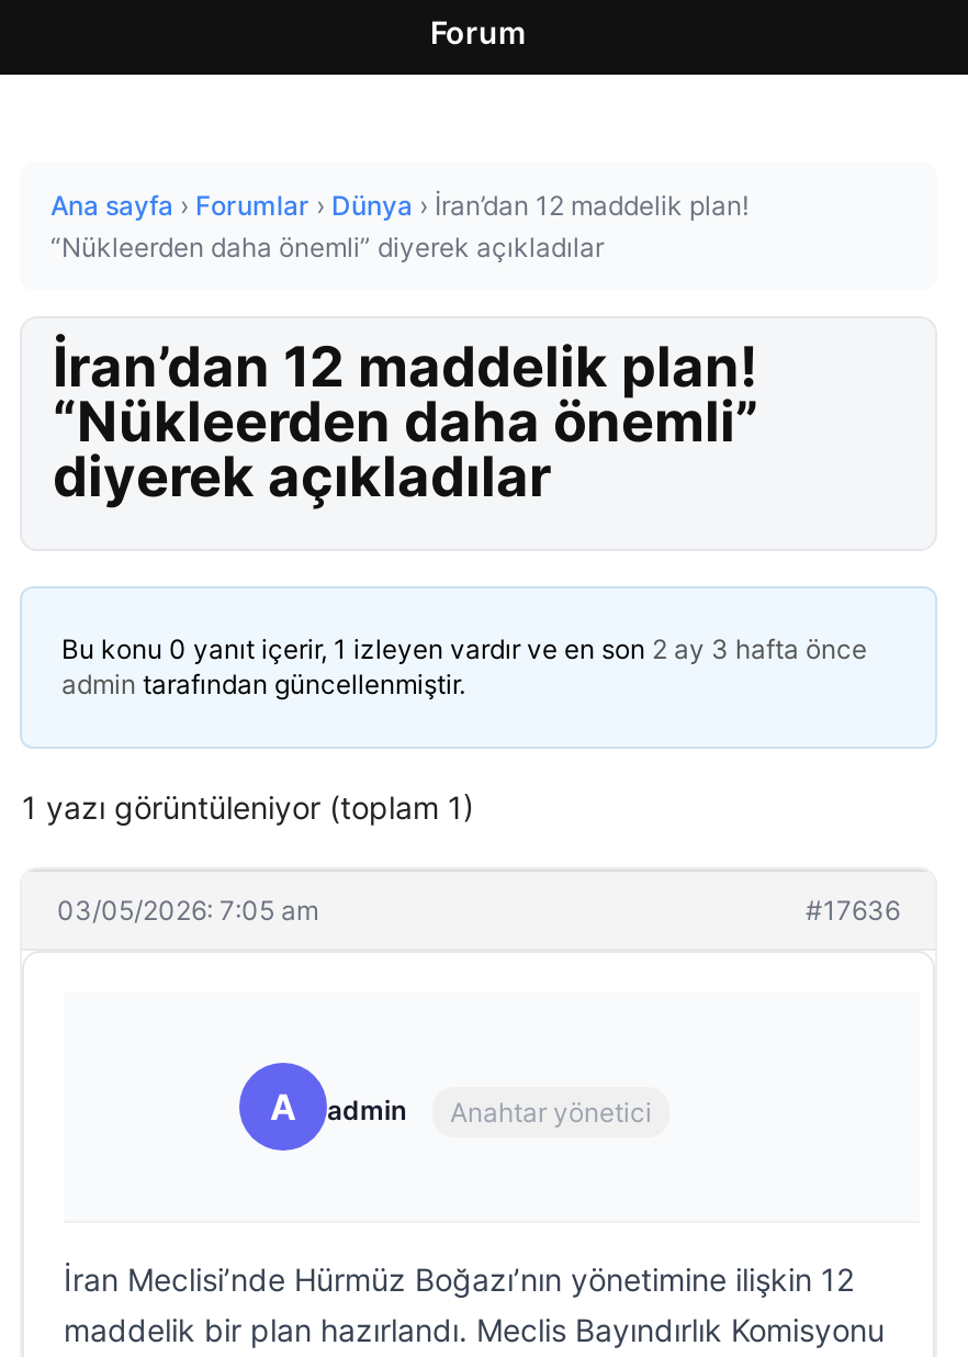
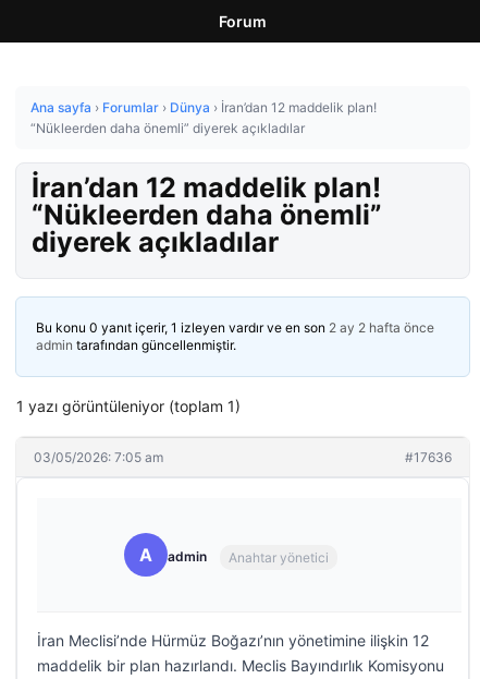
- Bu konu 0 yanıt içerir, 1 izleyen vardır ve en son 2 ay 3 hafta önce
+ Bu konu 0 yanıt içerir, 1 izleyen vardır ve en son 2 ay 2 hafta önce
